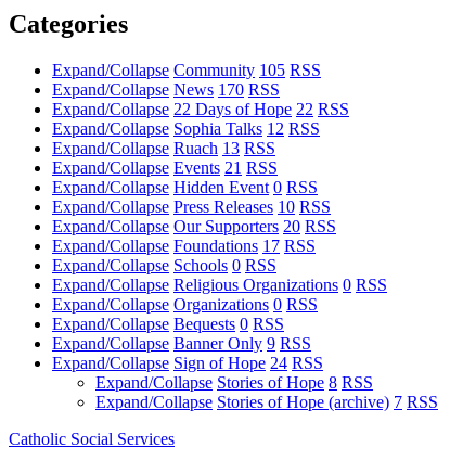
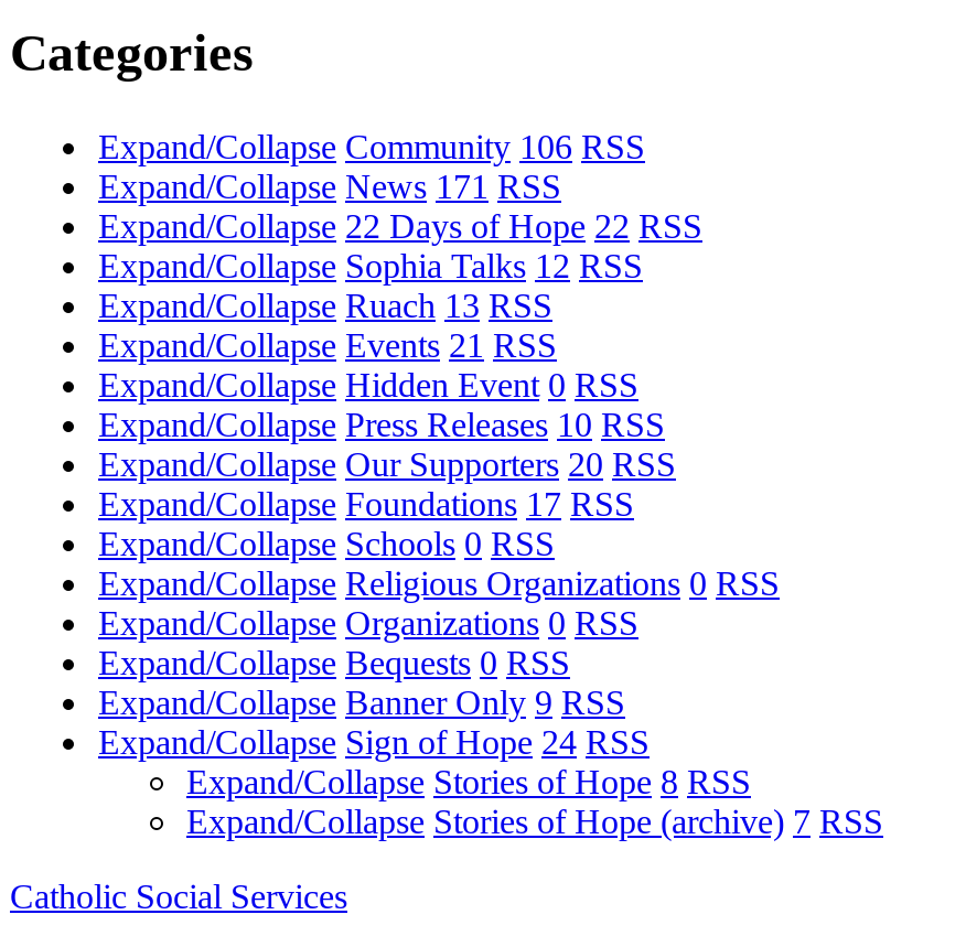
- Expand/Collapse Community 105 RSS
+ Expand/Collapse Community 106 RSS

- Expand/Collapse News 170 RSS
+ Expand/Collapse News 171 RSS
